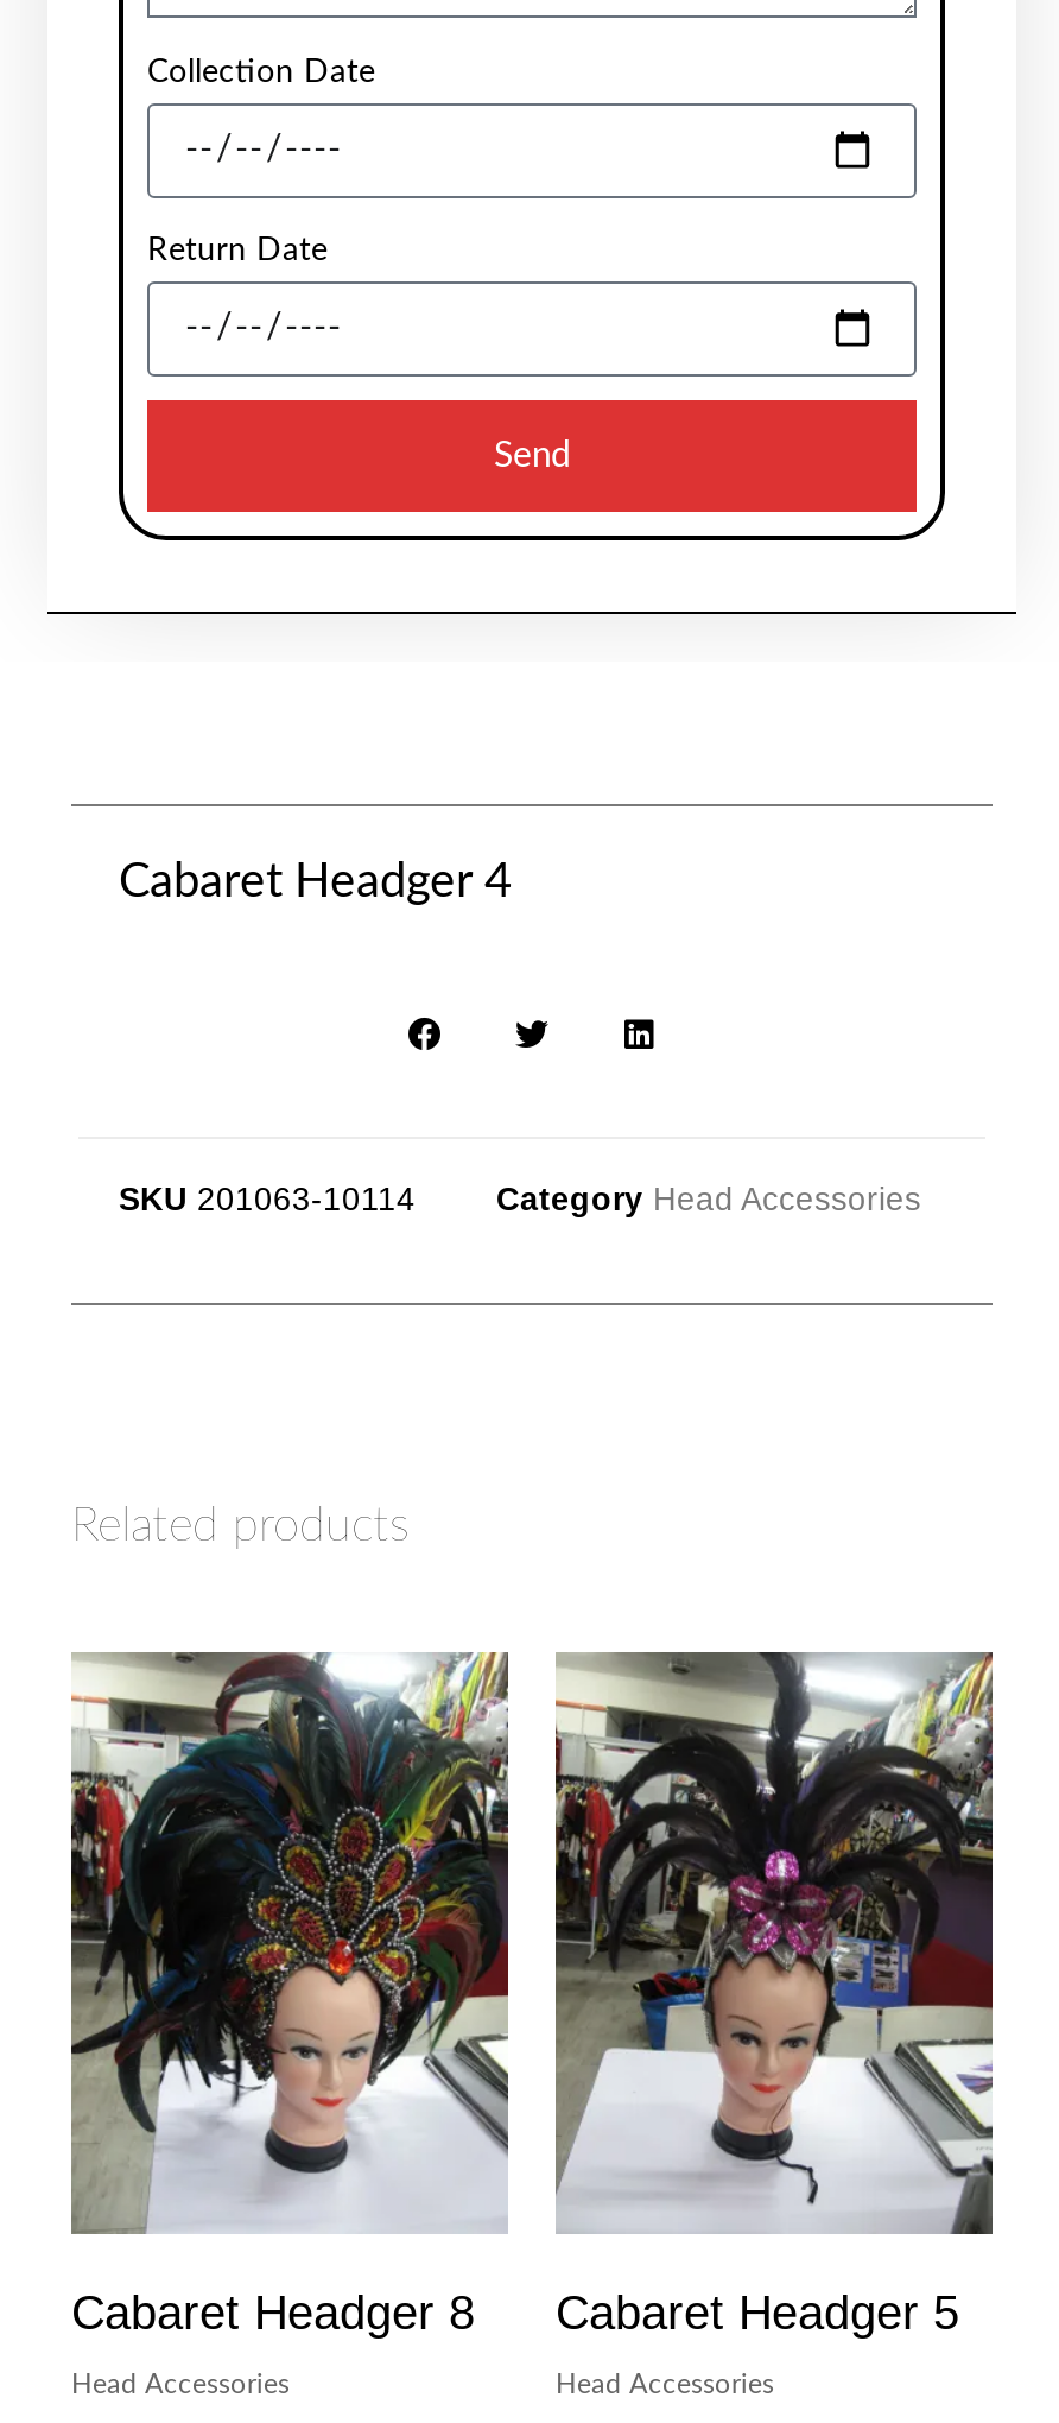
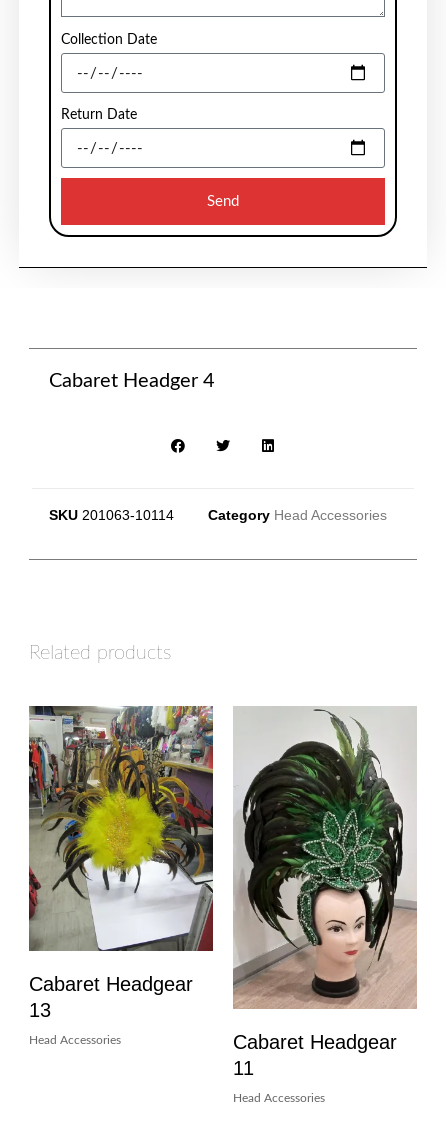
- [image]
- Cabaret Headger 8
+ [image]
+ Cabaret Headgear
+ 13

- [image]
+ [image]

- Cabaret Headger 5
+ Cabaret Headgear
+ 11
